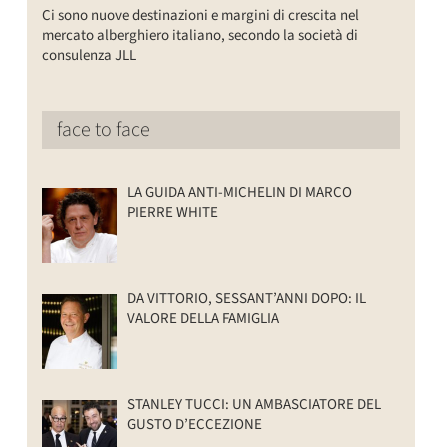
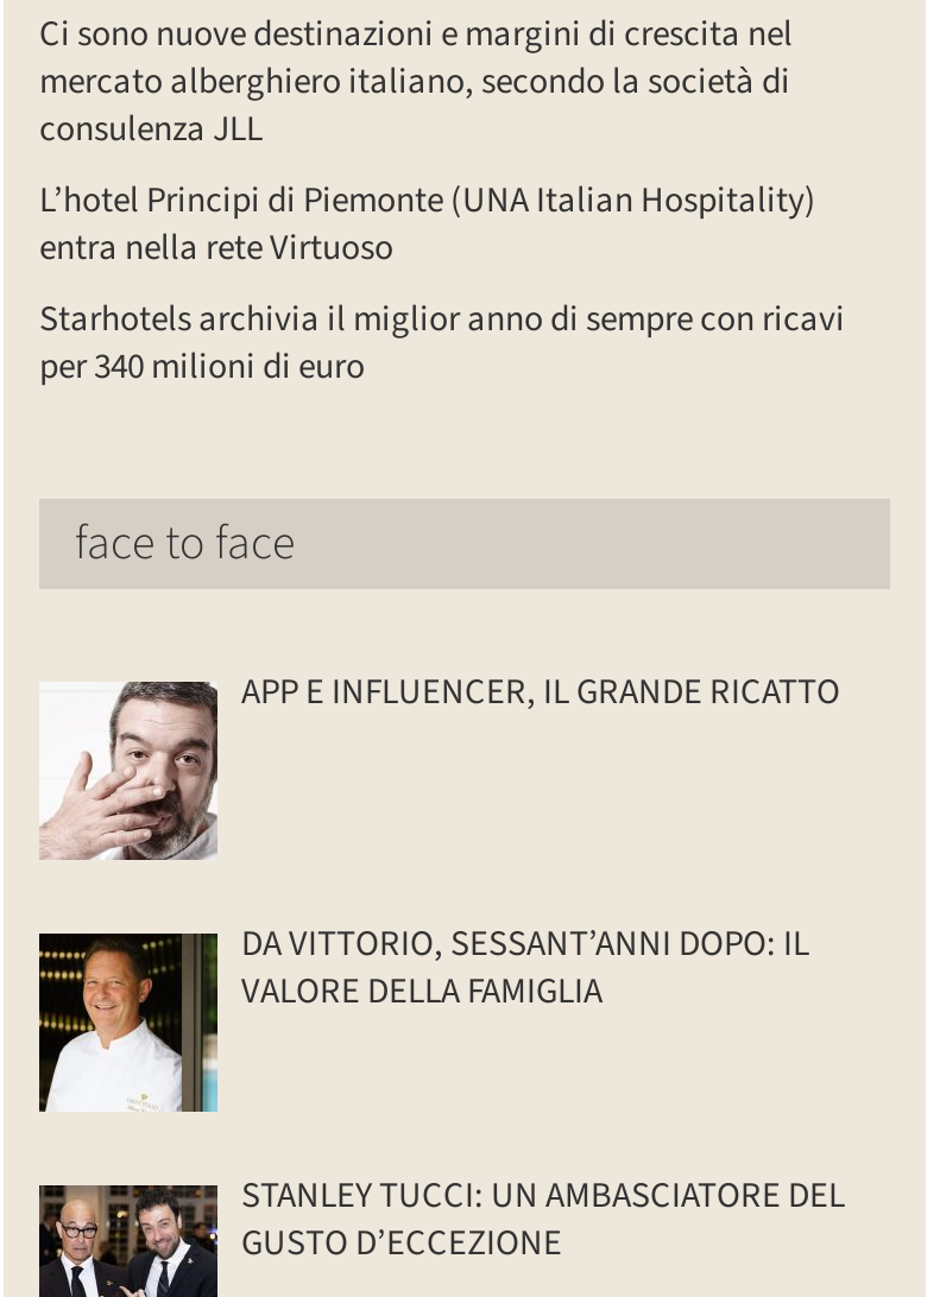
+ L’hotel Principi di Piemonte (UNA Italian Hospitality)
+ entra nella rete Virtuoso
+ Starhotels archivia il miglior anno di sempre con ricavi
+ per 340 milioni di euro

- [image]
- LA GUIDA ANTI-MICHELIN DI MARCO
- PIERRE WHITE
+ [image]
+ APP E INFLUENCER, IL GRANDE RICATTO
